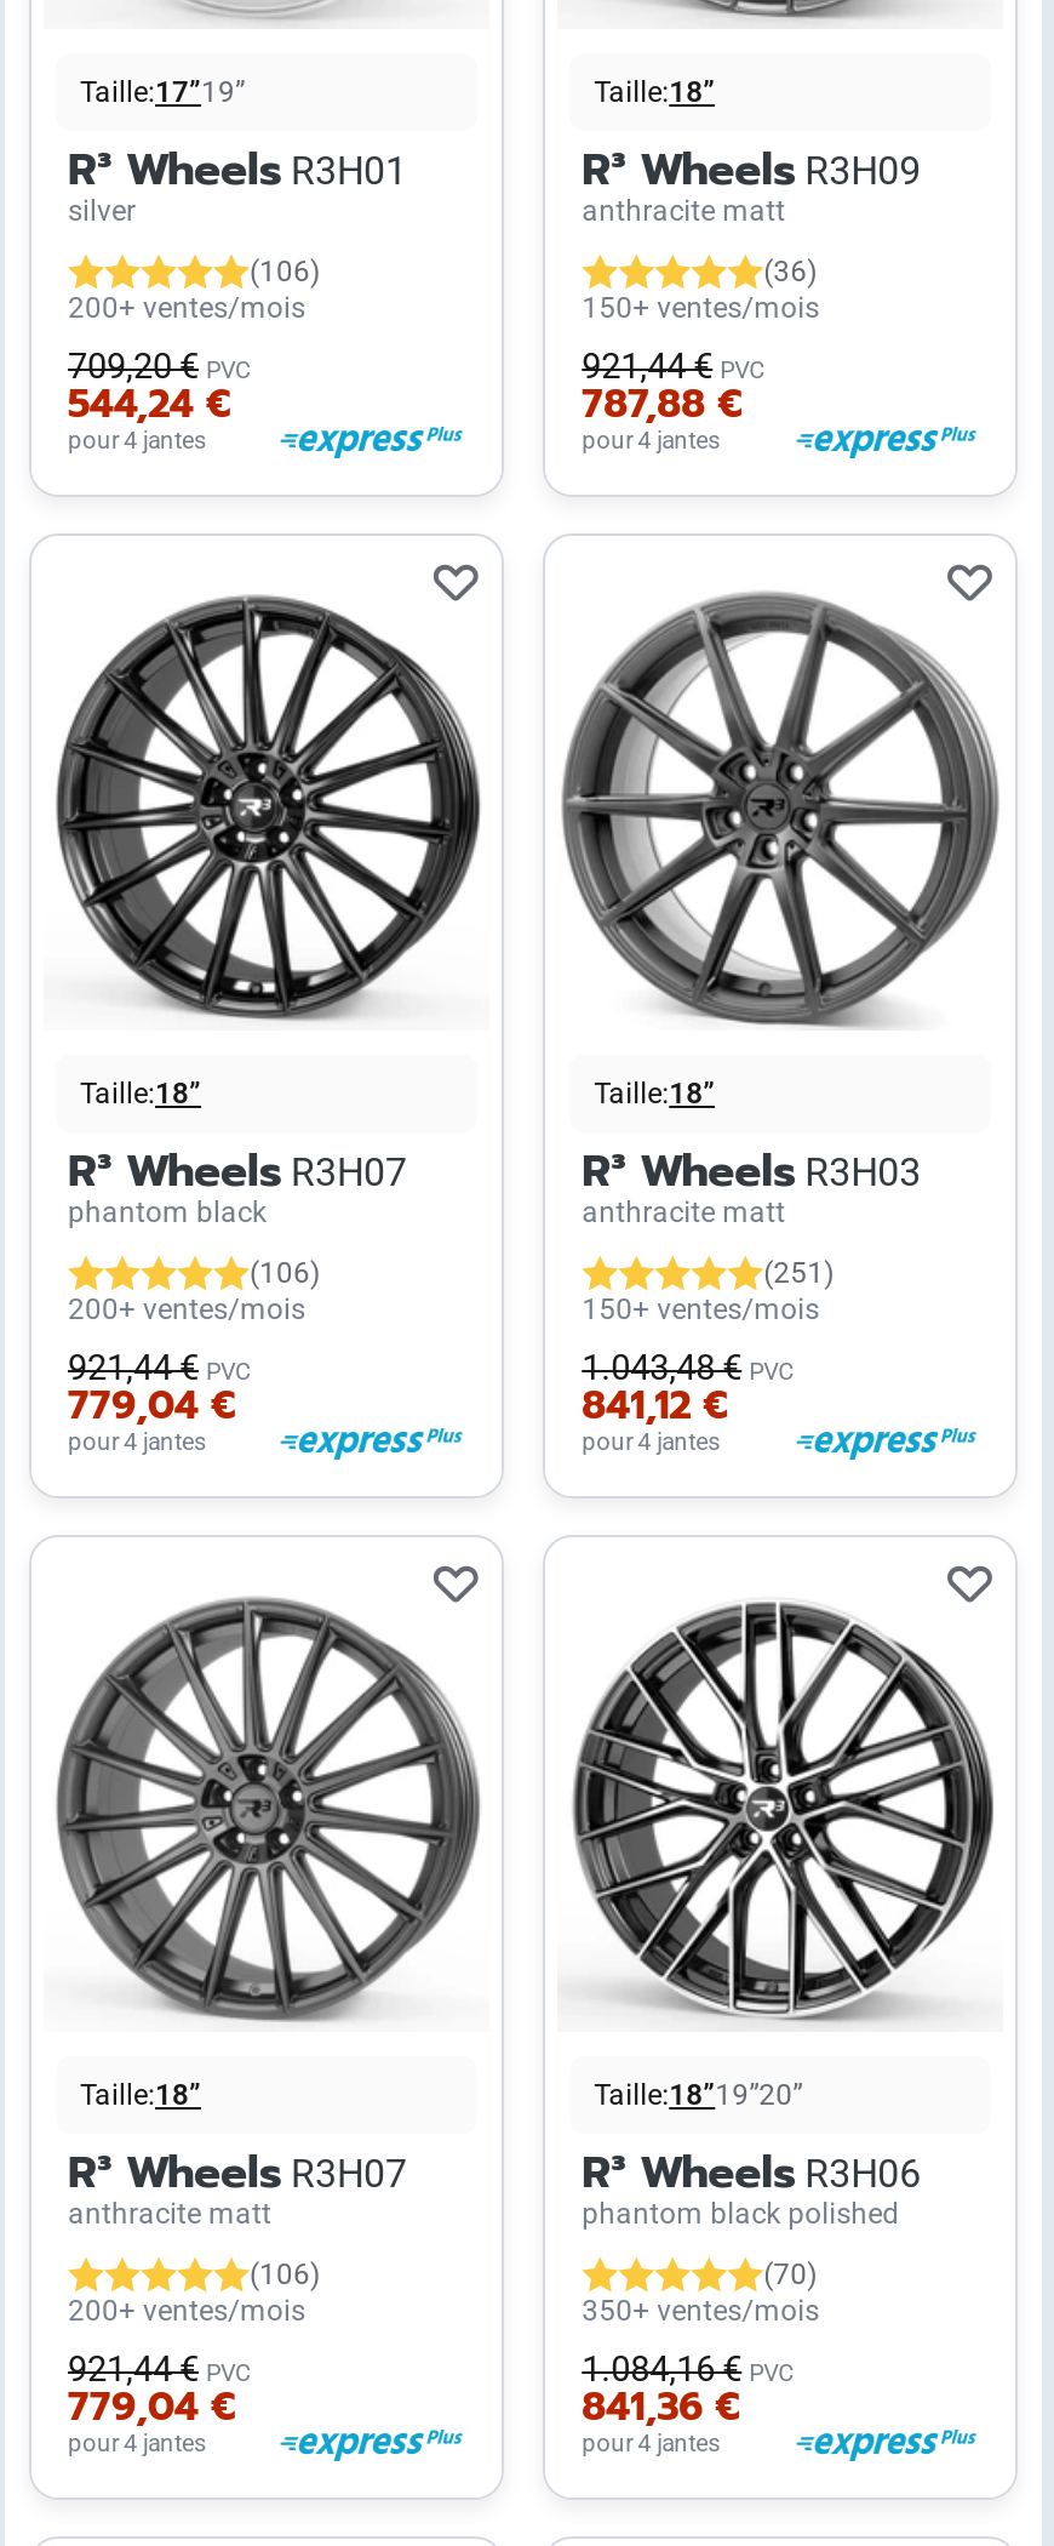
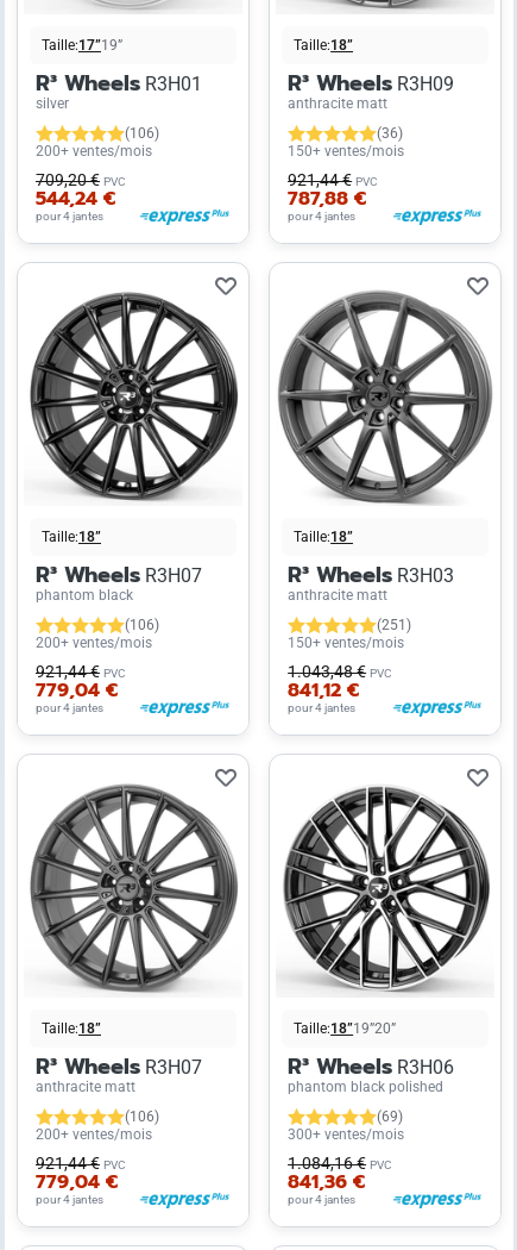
- (70)
+ (69)

- 350+ ventes/mois
+ 300+ ventes/mois
